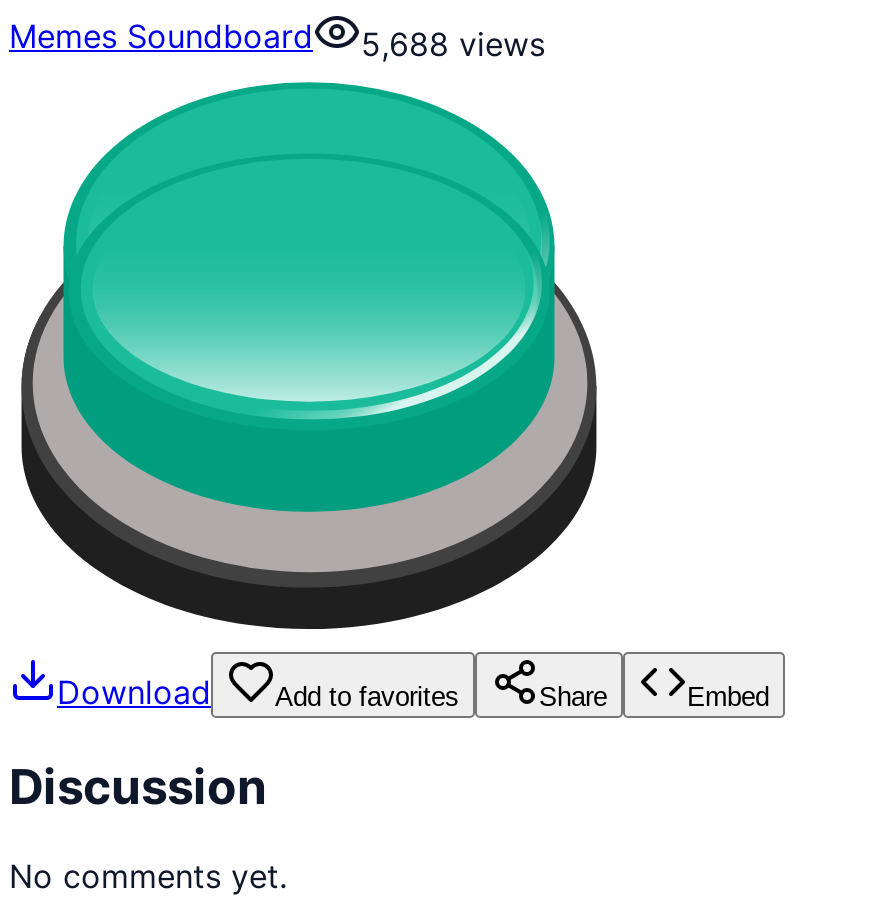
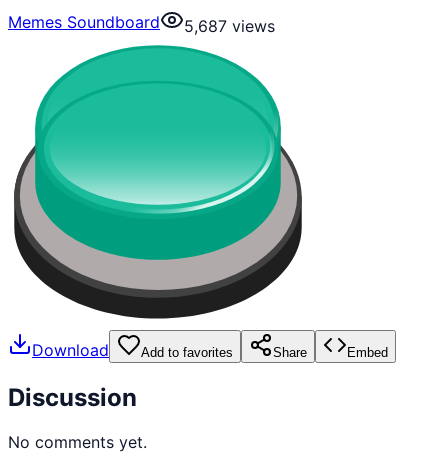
- Memes Soundboard 5,688 views
+ Memes Soundboard 5,687 views
